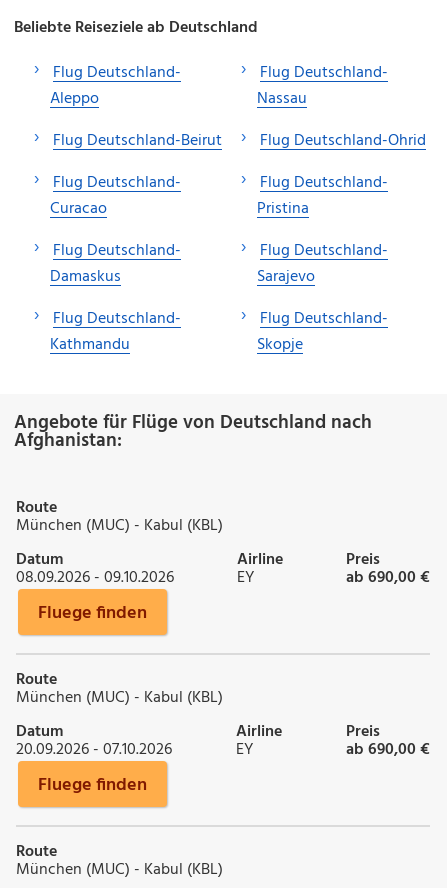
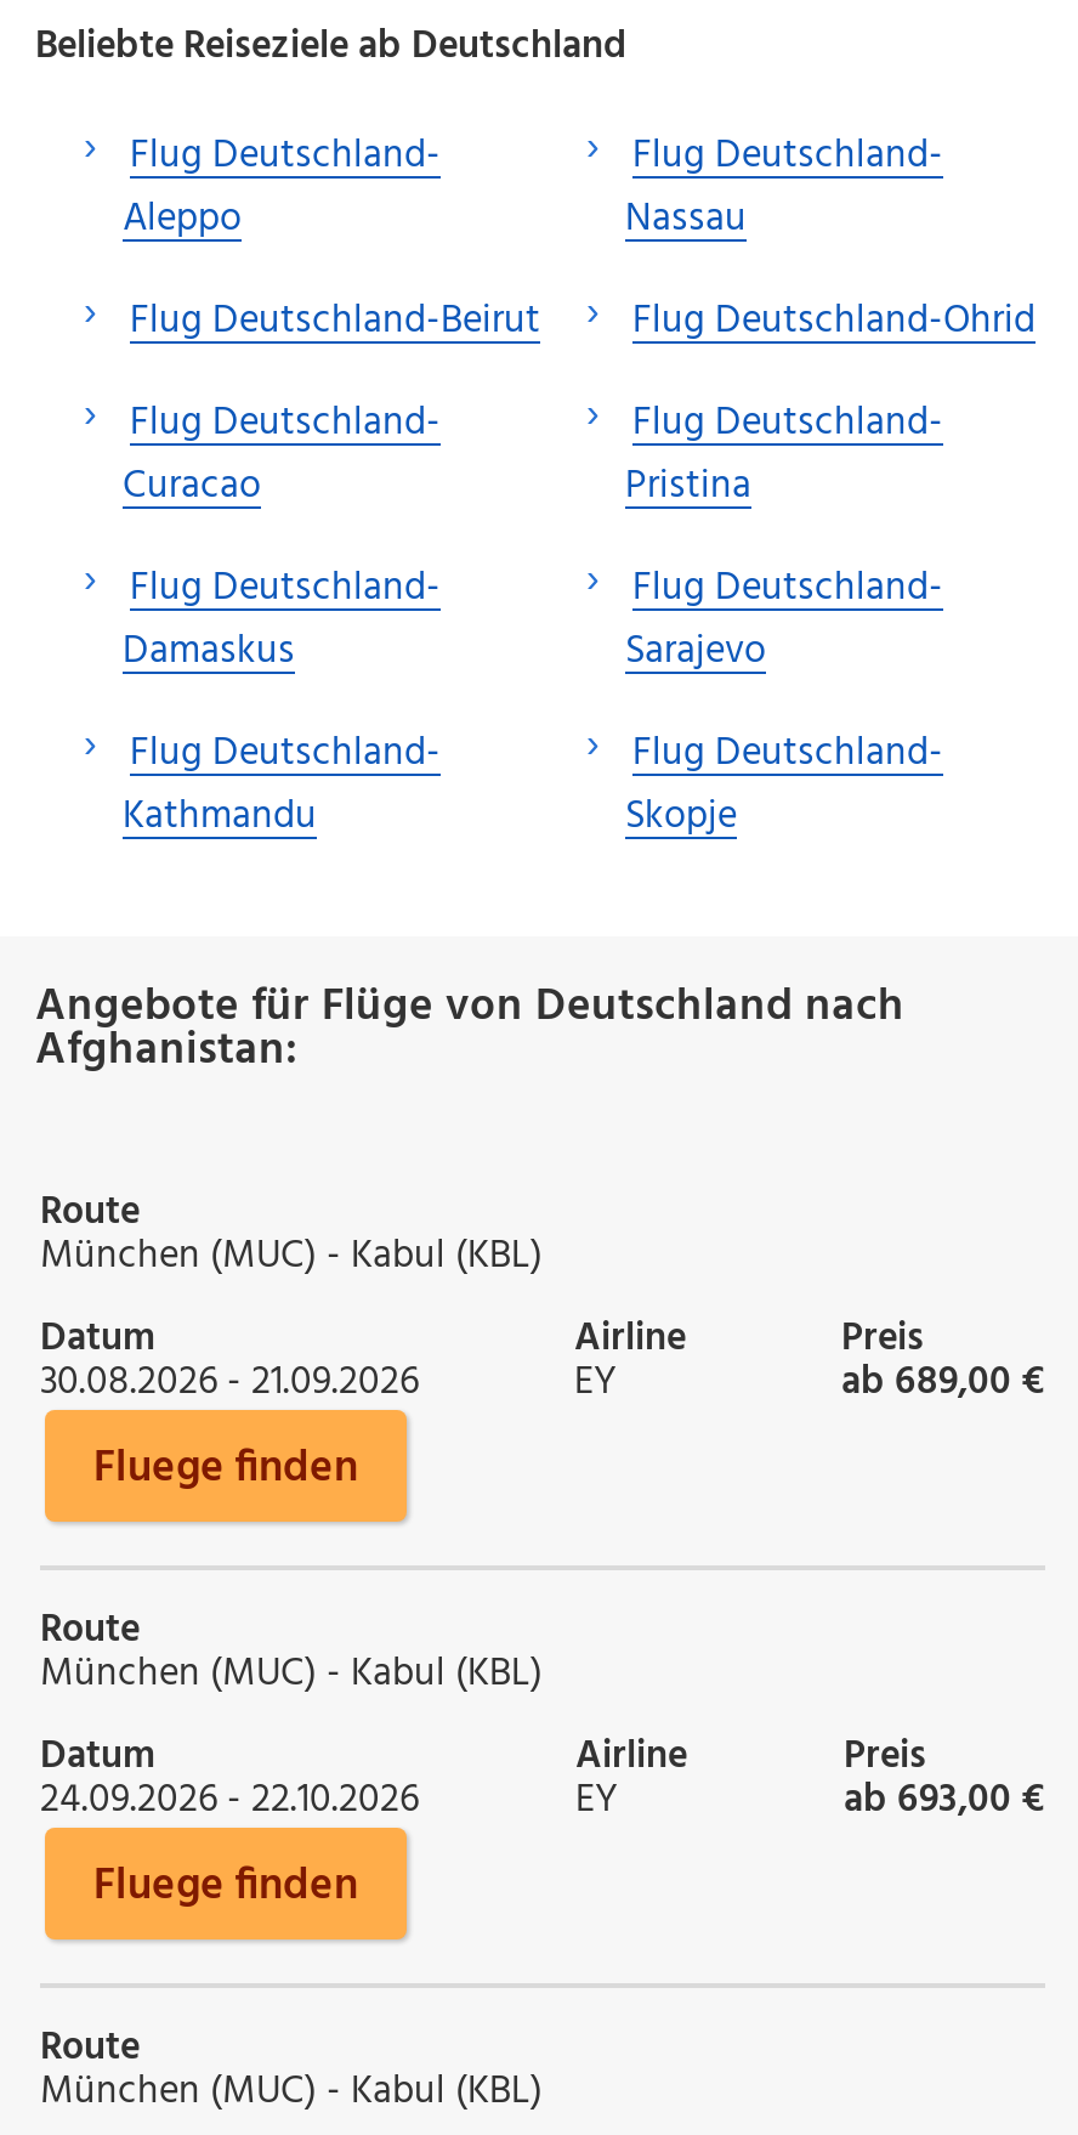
- 08.09.2026 - 09.10.2026
+ 30.08.2026 - 21.09.2026

- ab 690,00 €
+ ab 689,00 €

- 20.09.2026 - 07.10.2026
+ 24.09.2026 - 22.10.2026

- ab 690,00 €
+ ab 693,00 €
